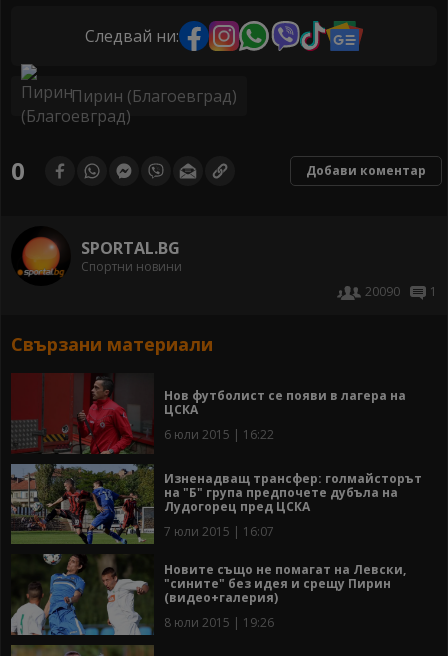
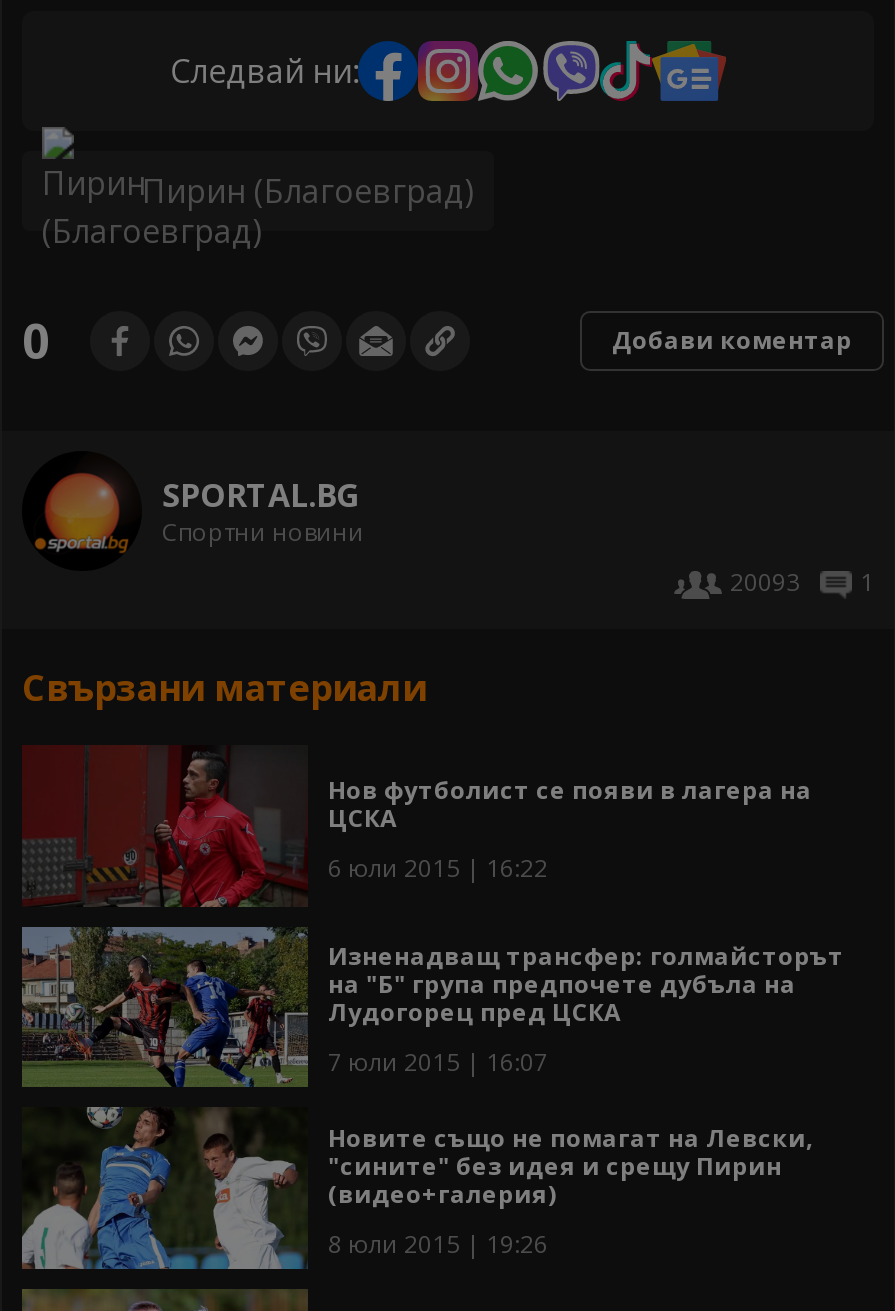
- 20090 1
+ 20093 1
